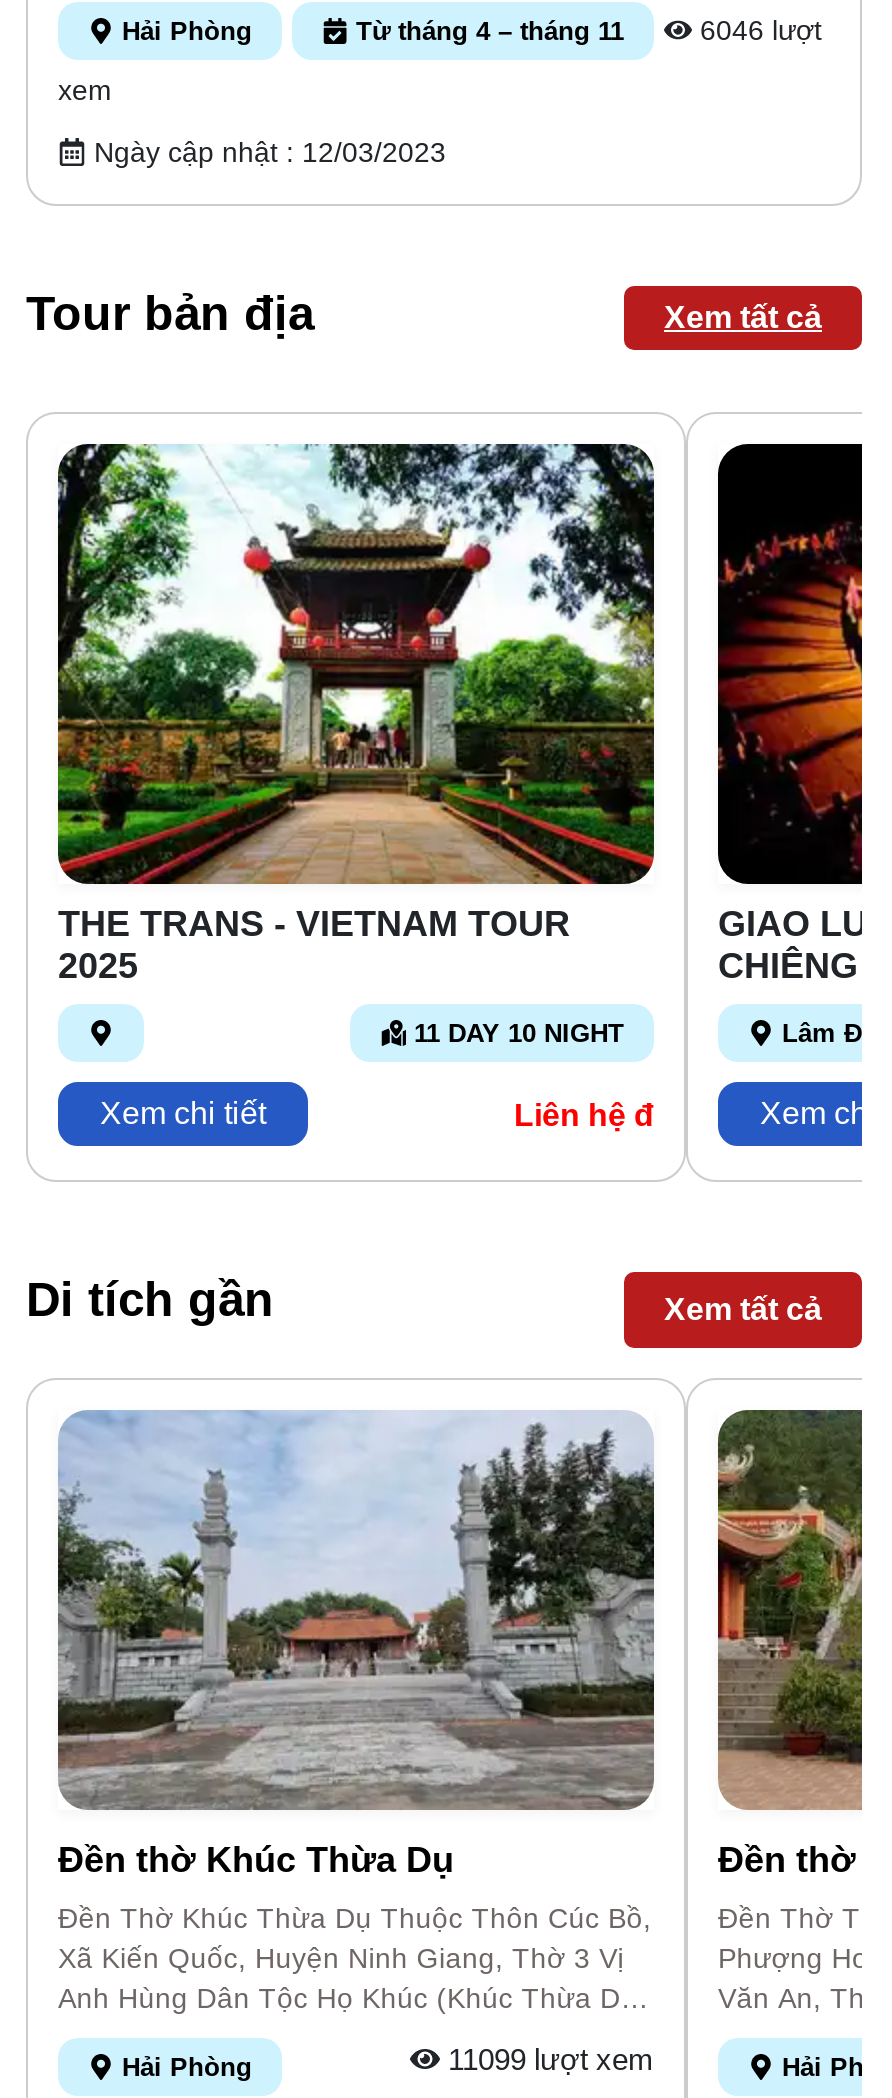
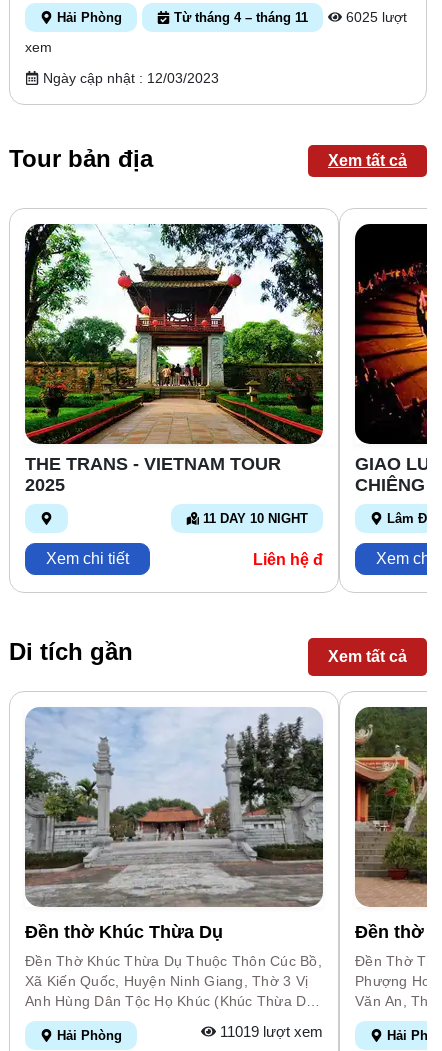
- 6046 lượt
+ 6025 lượt

- 11099 lượt xem
+ 11019 lượt xem
